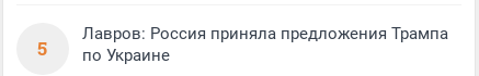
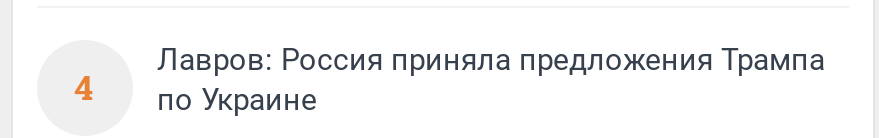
- 5 по Украине
+ 4 по Украине
